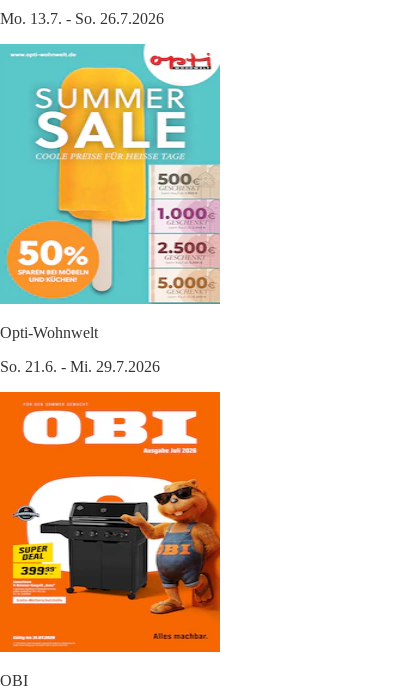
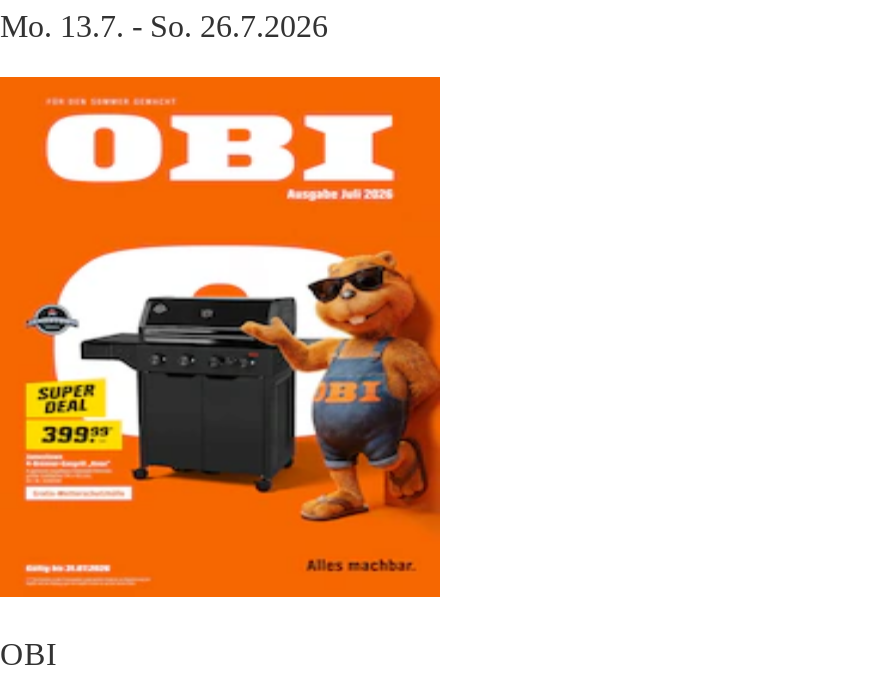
- [image]
- Opti-Wohnwelt
- So. 21.6. - Mi. 29.7.2026
